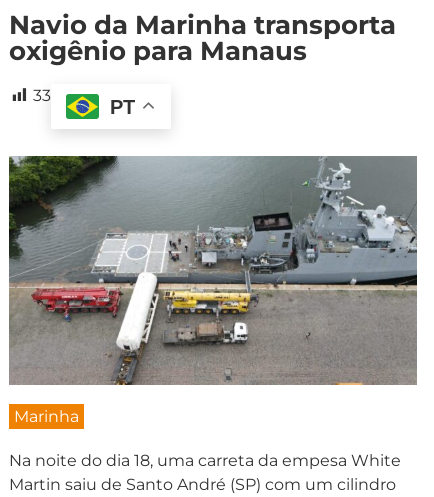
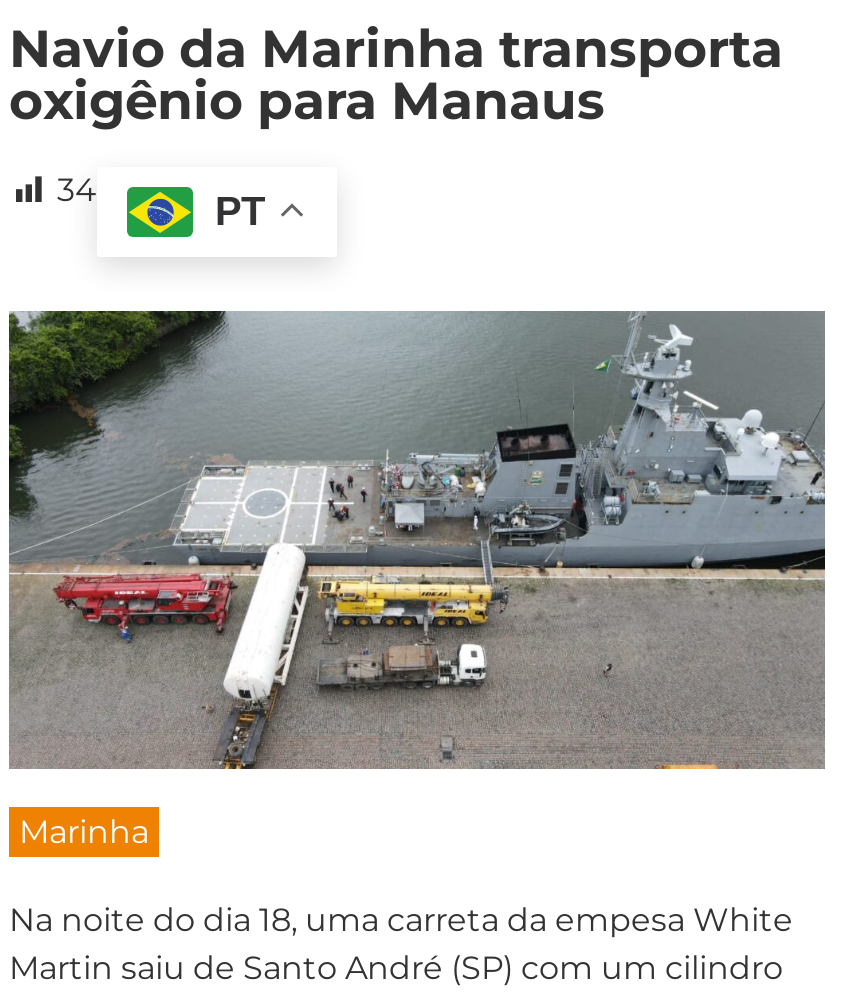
- 33
+ 34
